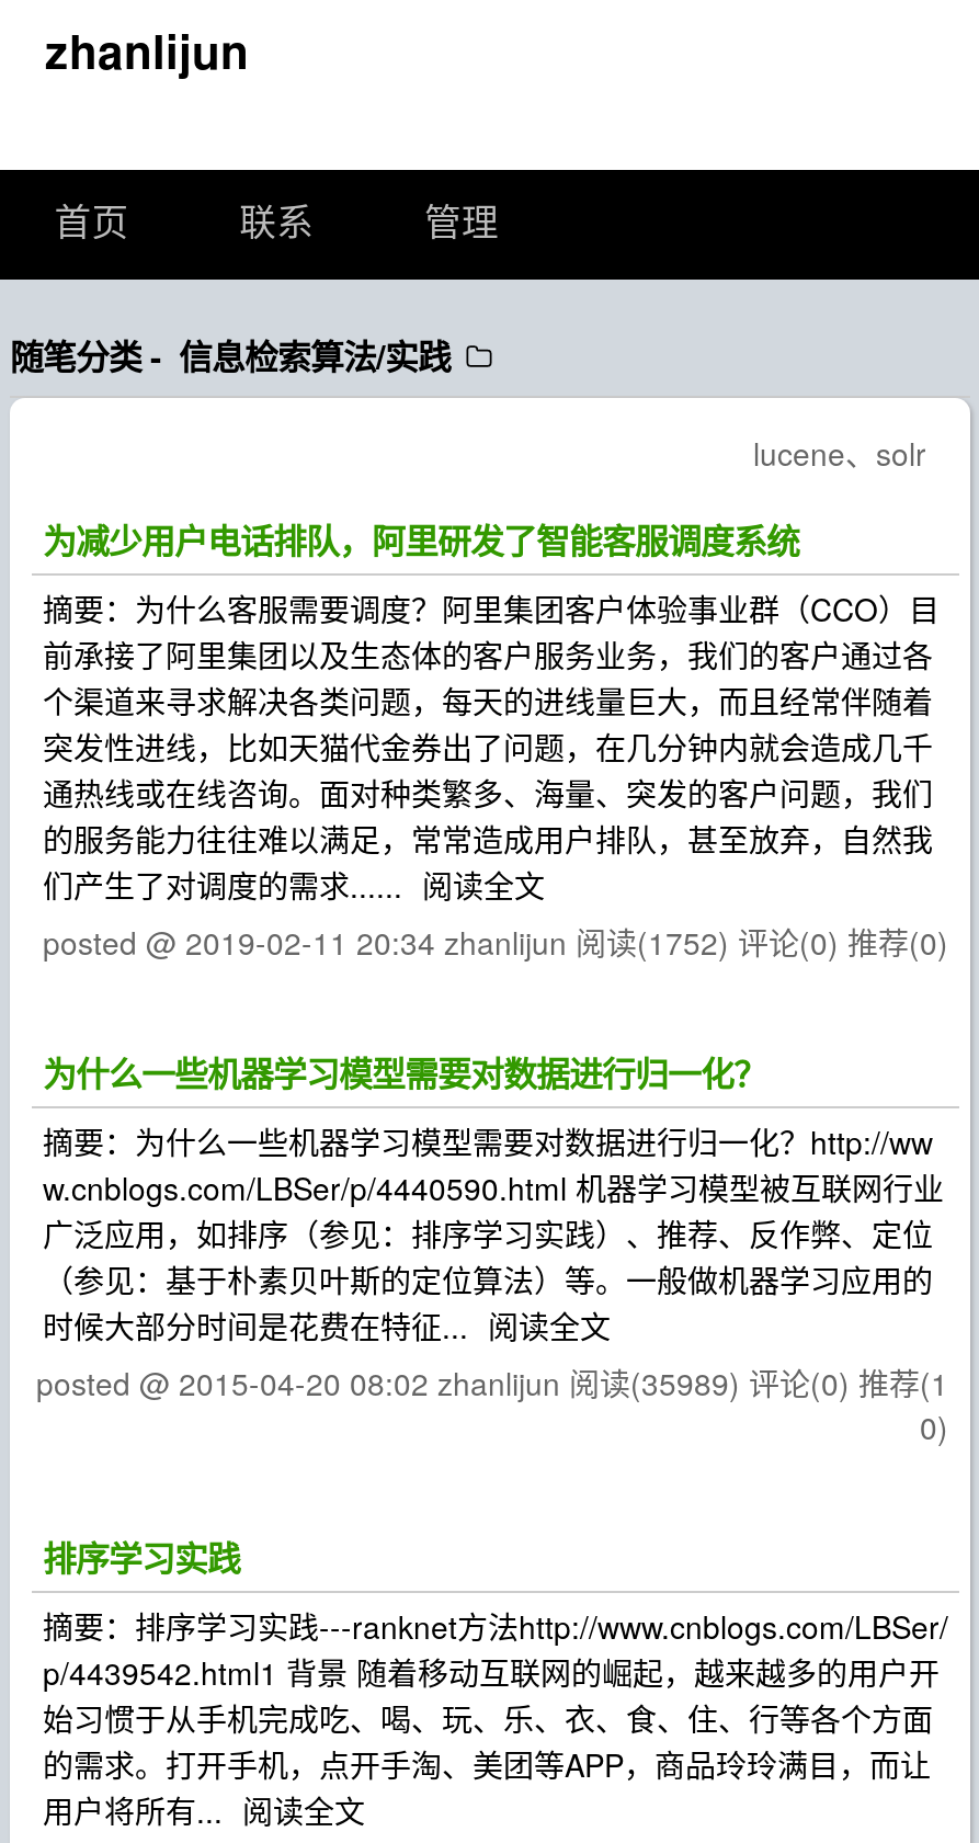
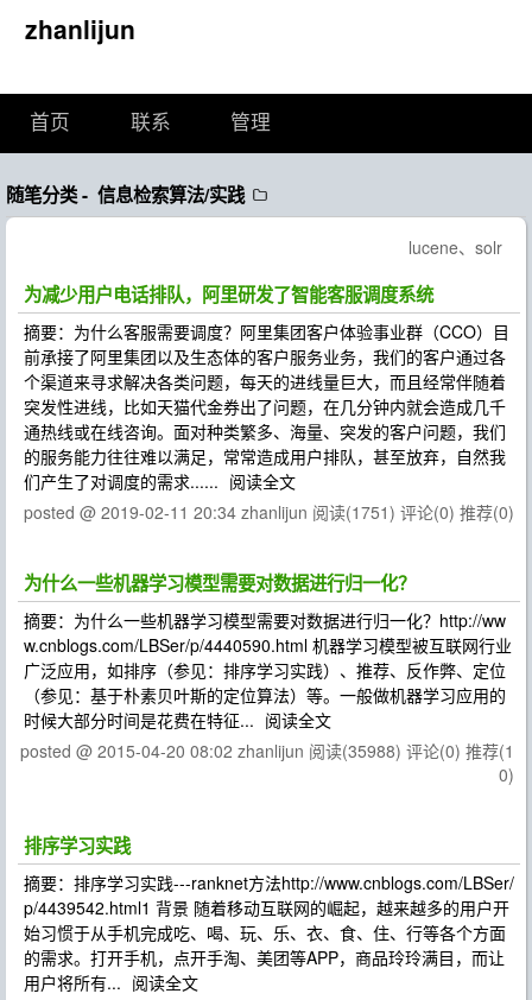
- posted @ 2019-02-11 20:34 zhanlijun阅读(1752) 评论(0) 推荐(0)
+ posted @ 2019-02-11 20:34 zhanlijun阅读(1751) 评论(0) 推荐(0)

- posted @ 2015-04-20 08:02 zhanlijun阅读(35989) 评论(0) 推荐(1
+ posted @ 2015-04-20 08:02 zhanlijun阅读(35988) 评论(0) 推荐(1
